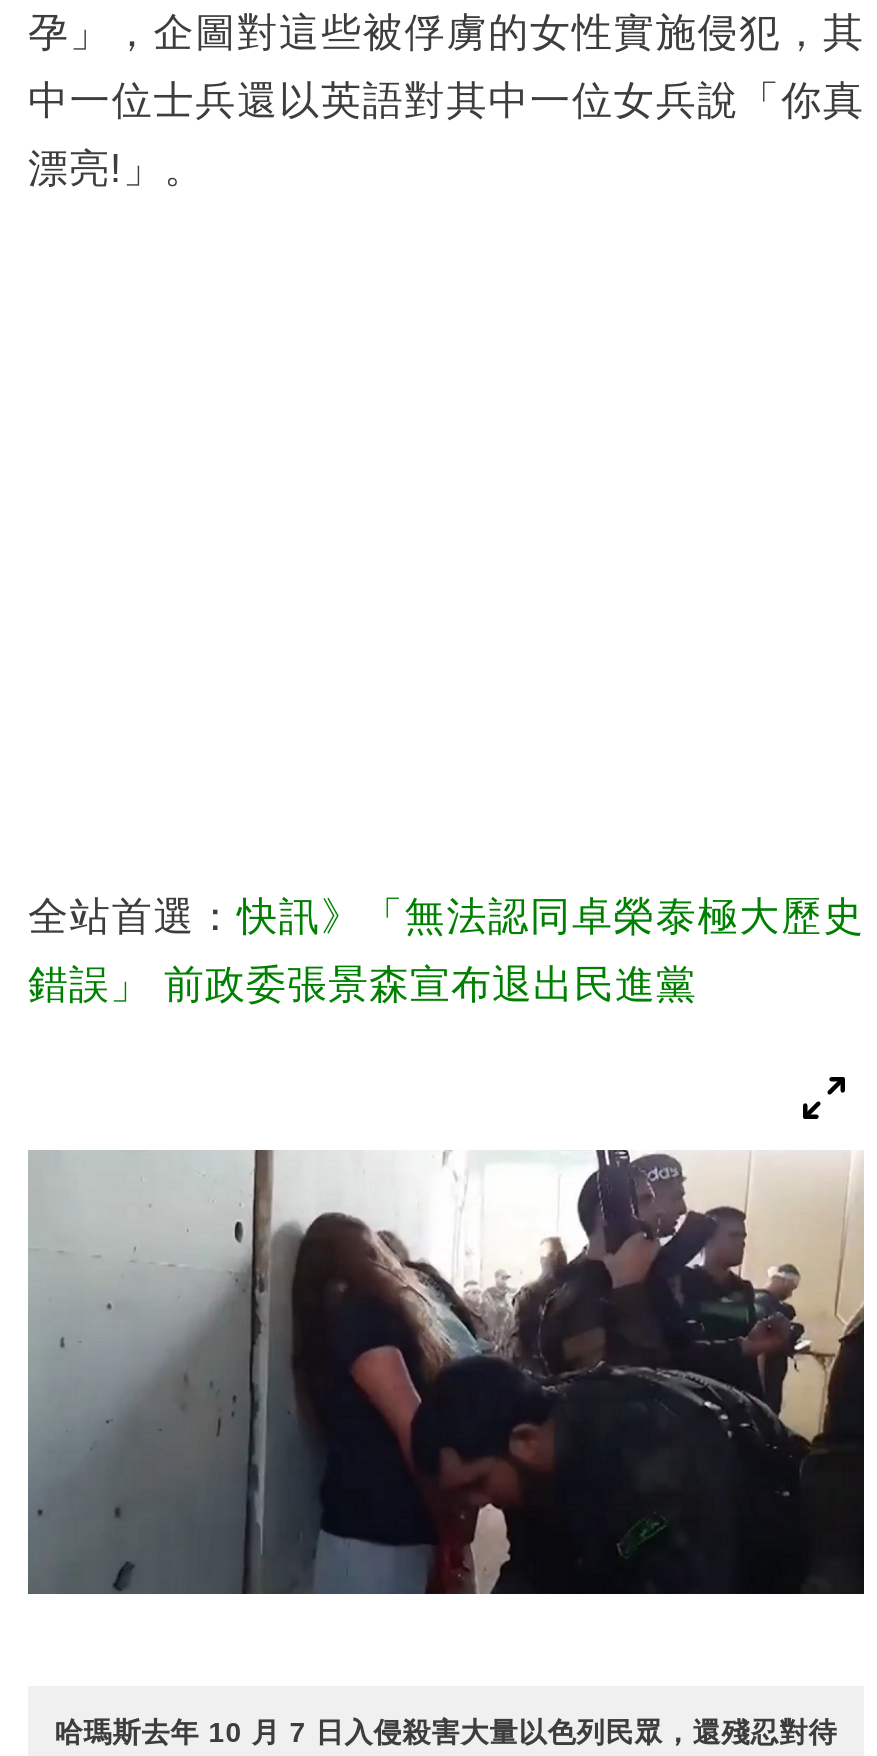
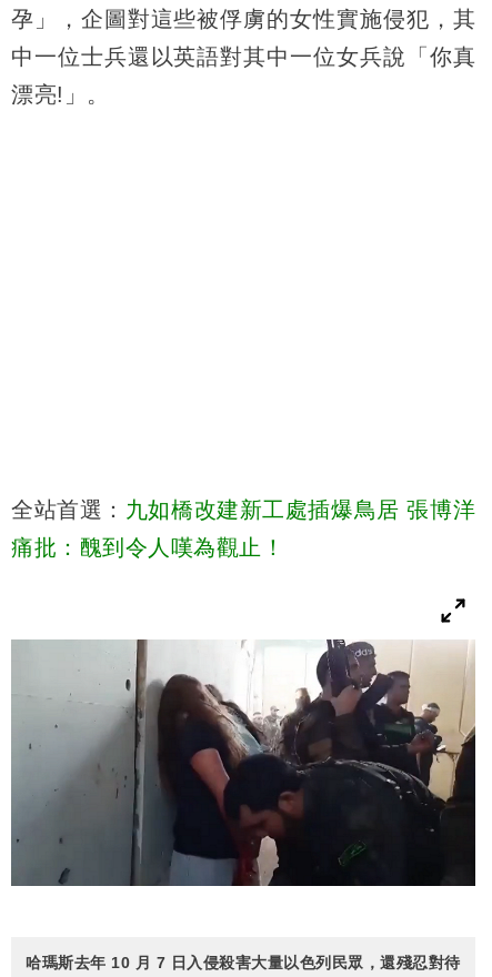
- 全站首選：快訊》「無法認同卓榮泰極大歷史
+ 全站首選：九如橋改建新工處插爆鳥居 張博洋

- 錯誤」 前政委張景森宣布退出民進黨
+ 痛批：醜到令人嘆為觀止！
